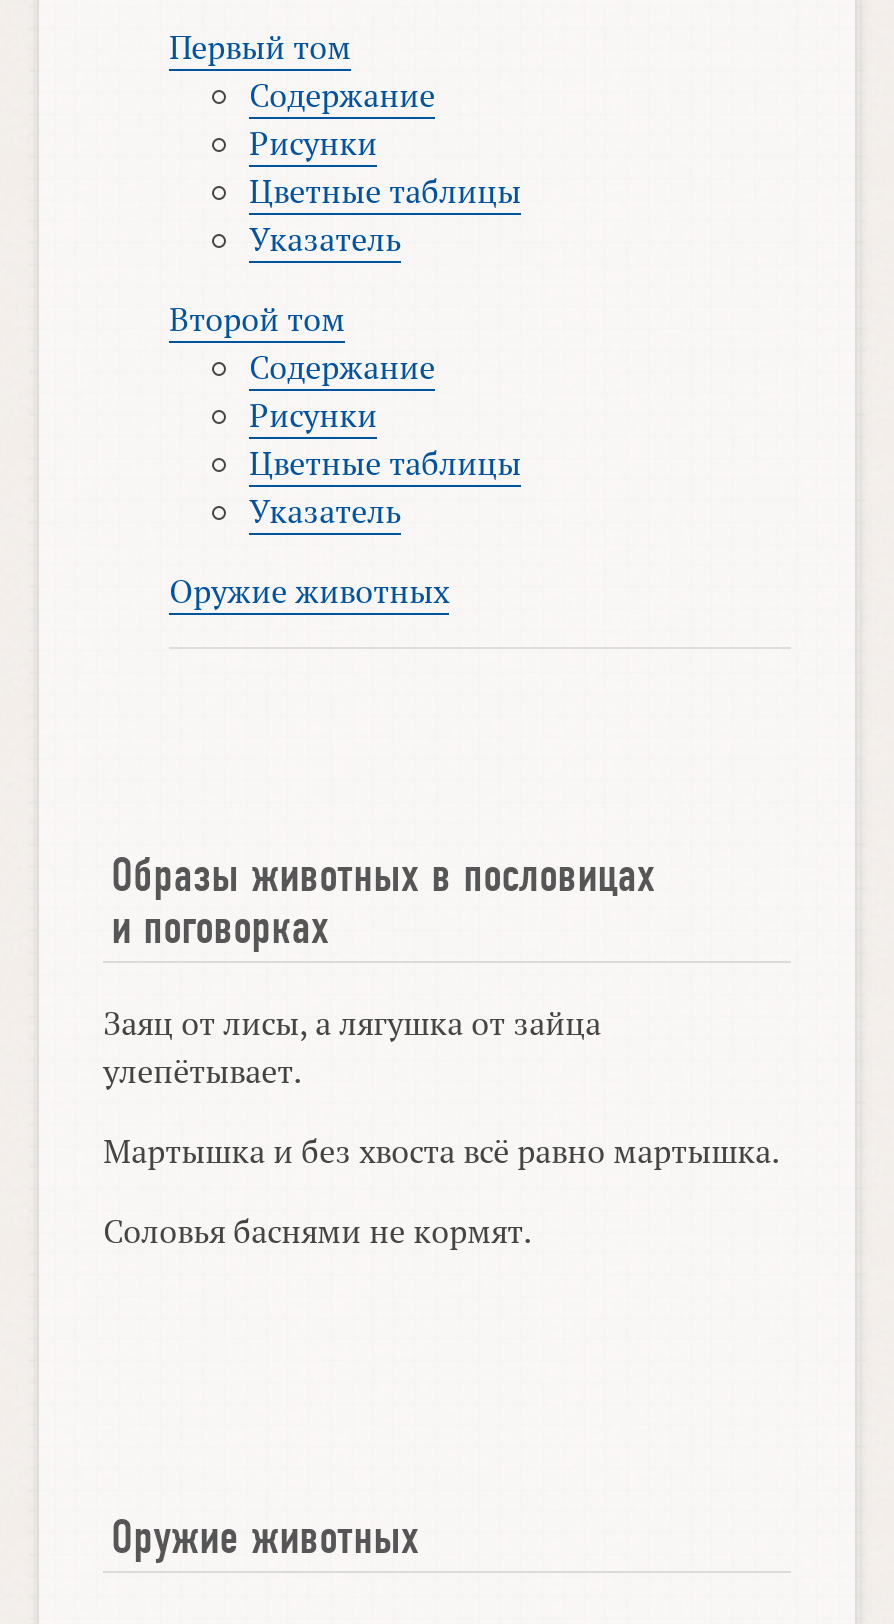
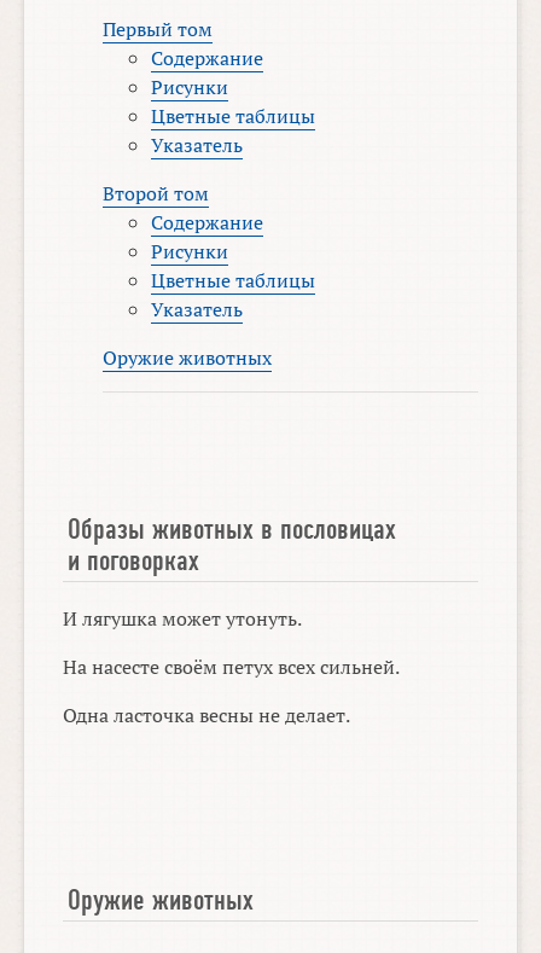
- Заяц от лисы, а лягушка от зайца
- улепётывает.
+ И лягушка может утонуть.

- Мартышка и без хвоста всё равно мартышка.
+ На насесте своём петух всех сильней.

- Соловья баснями не кормят.
+ Одна ласточка весны не делает.
